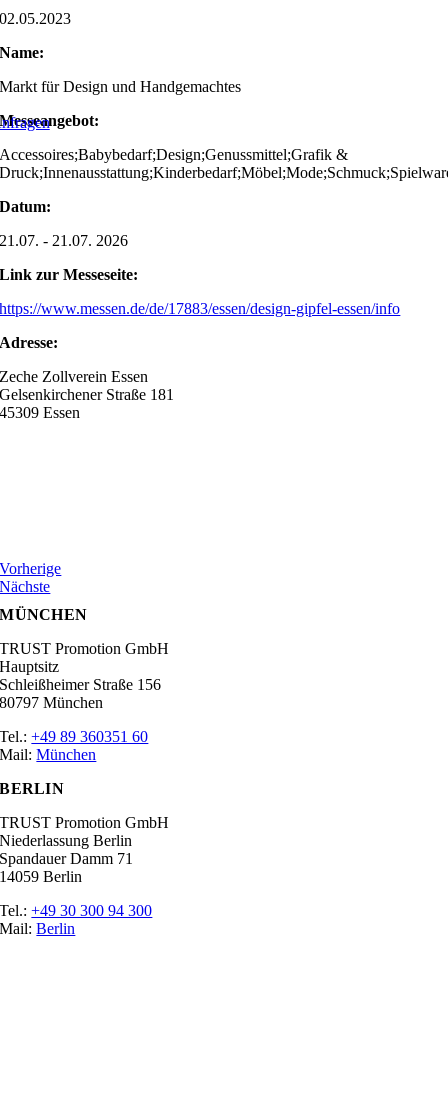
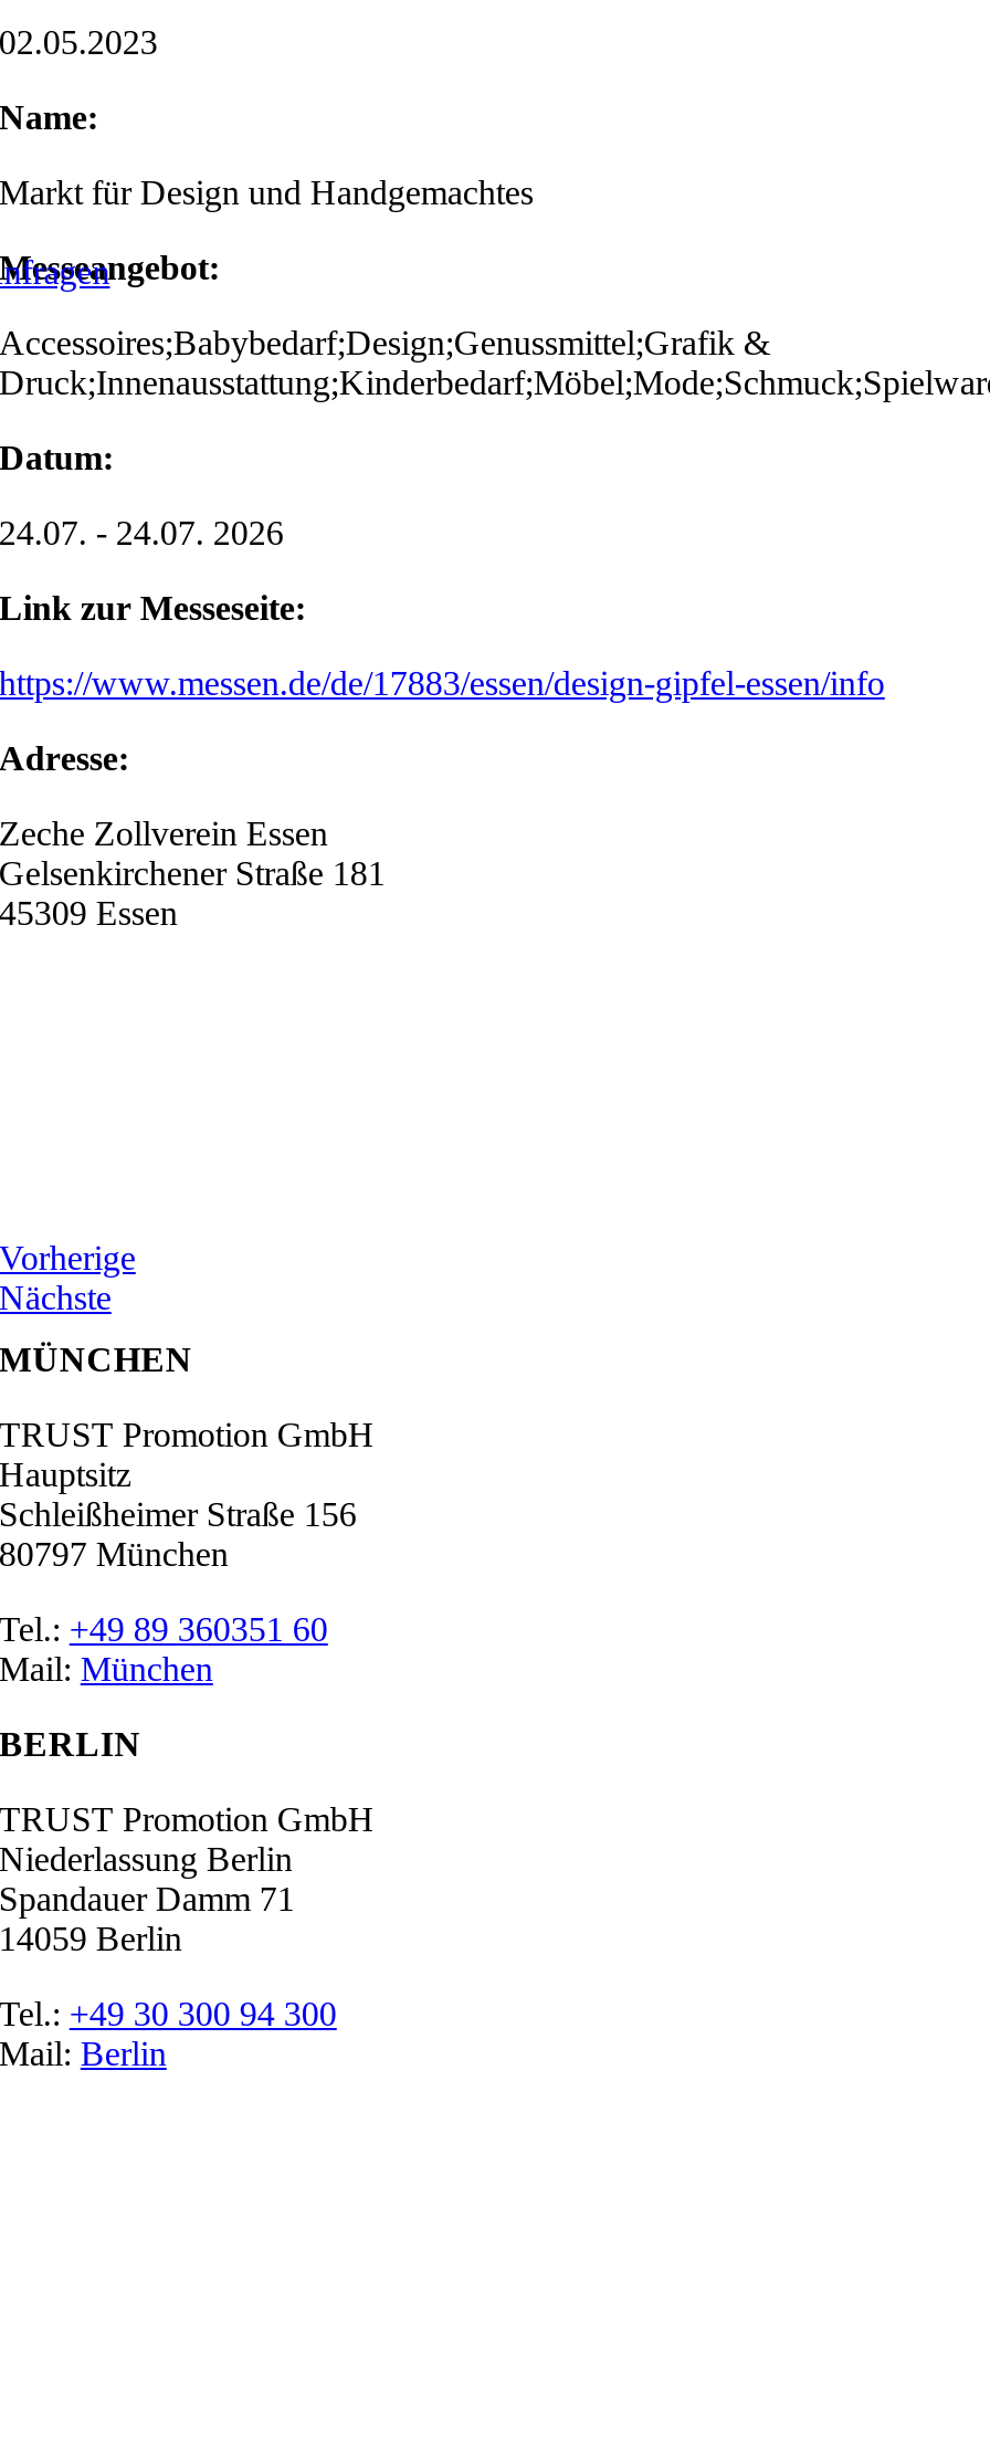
- 21.07. - 21.07. 2026
+ 24.07. - 24.07. 2026
